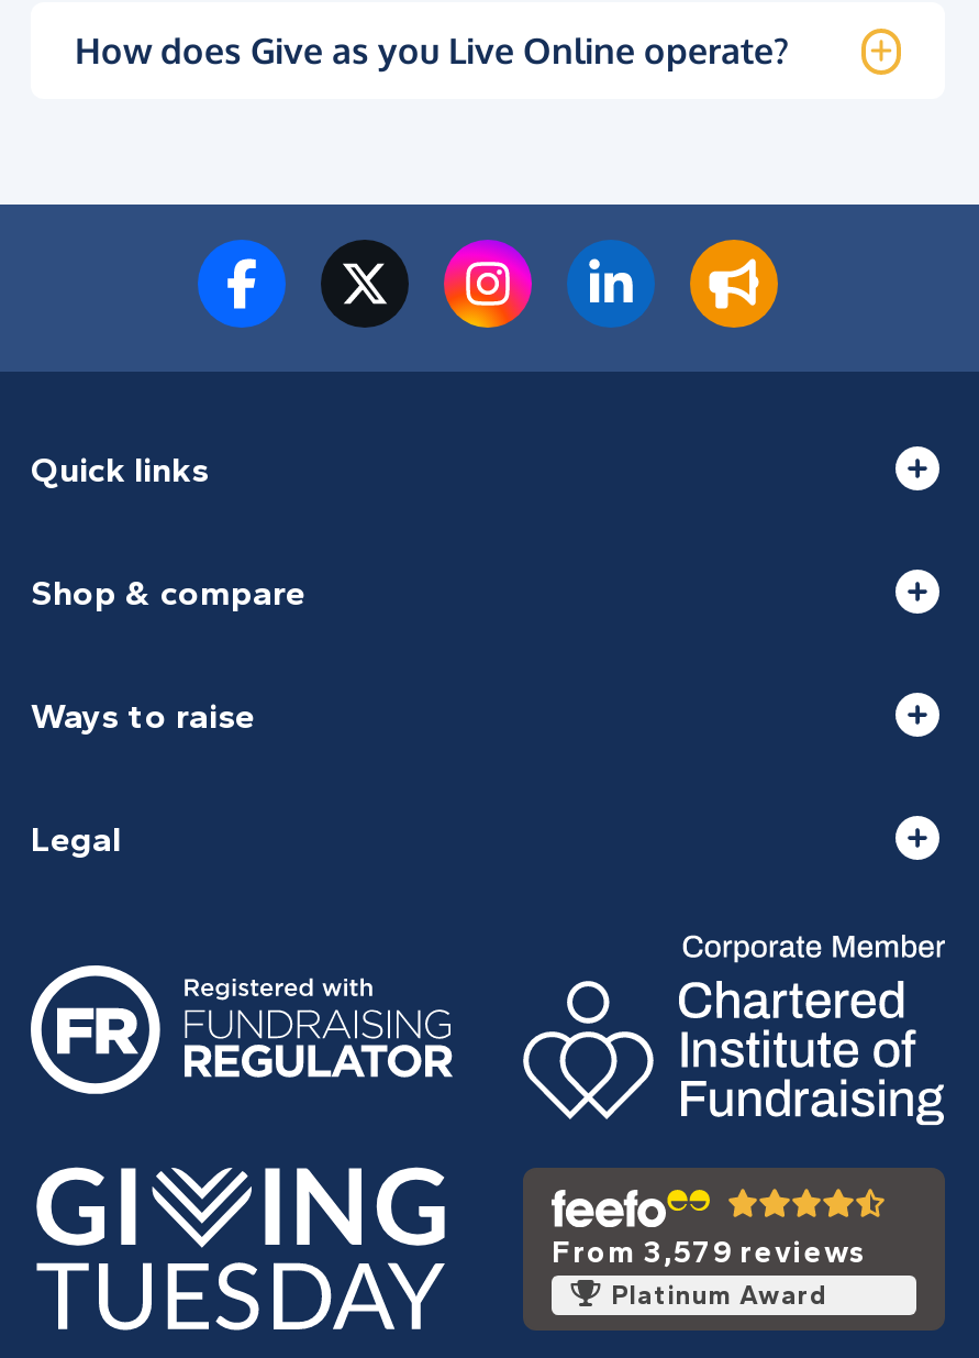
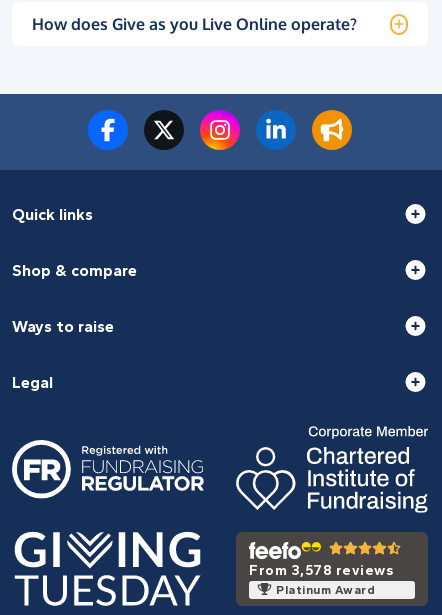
- From 3,579 reviews
+ From 3,578 reviews
